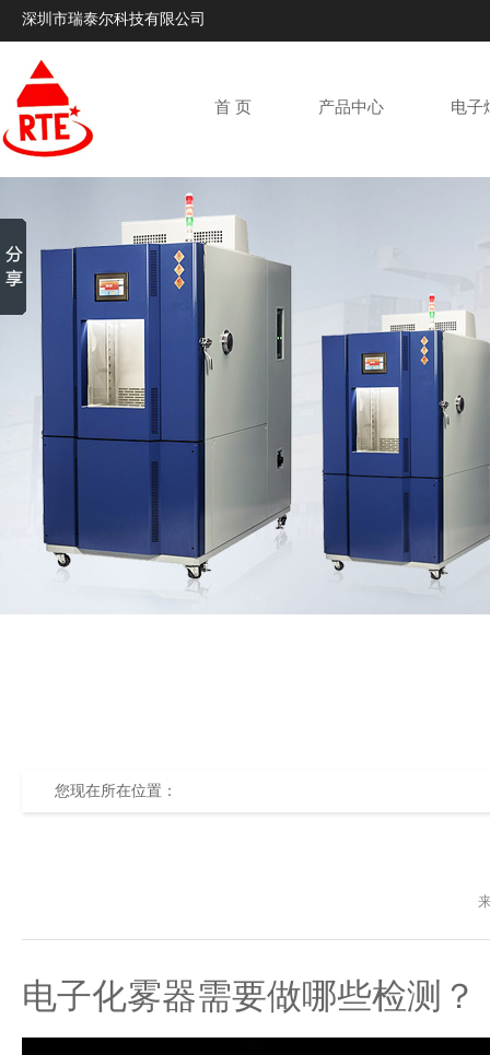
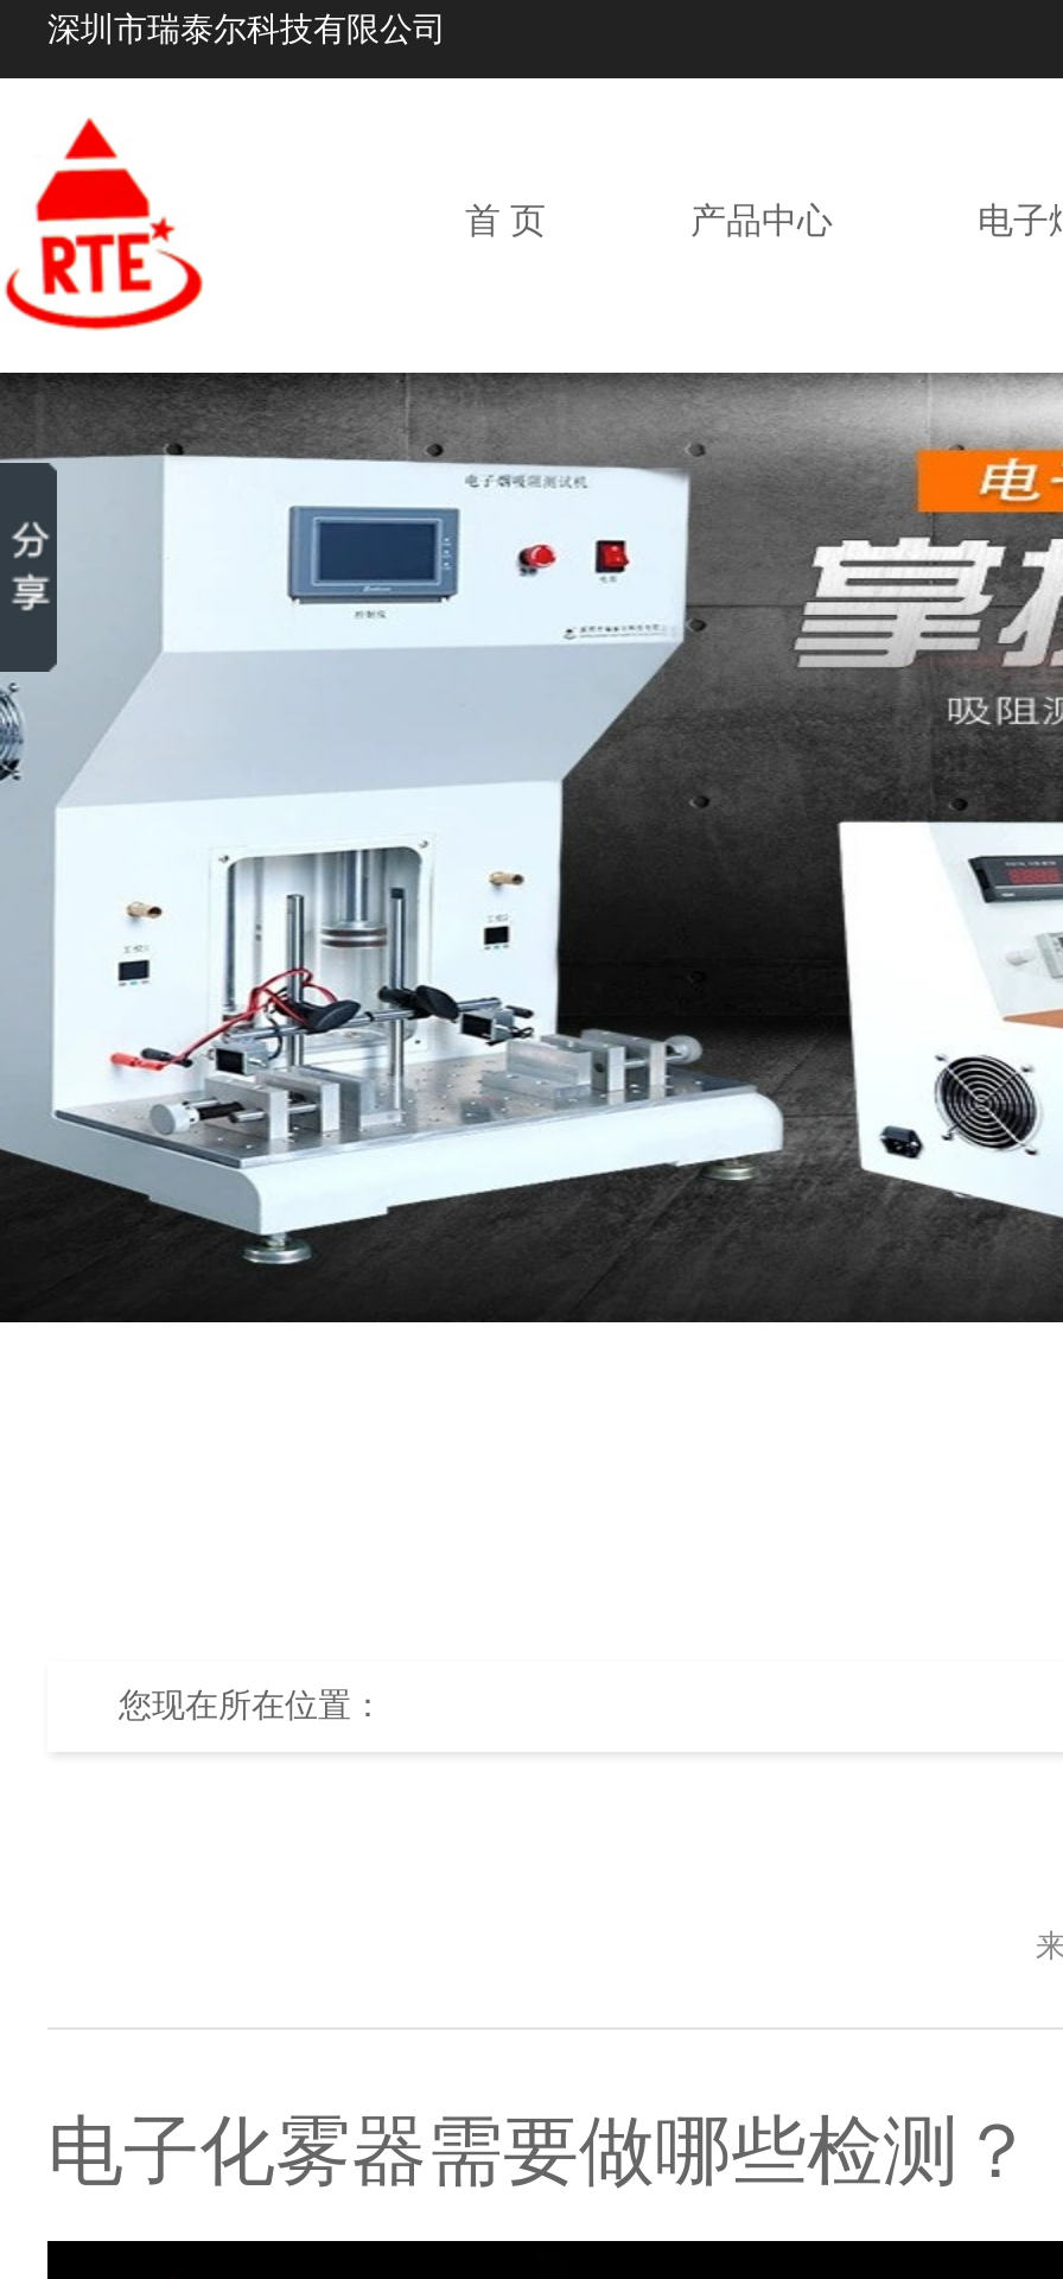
- [image]
+ [image]
